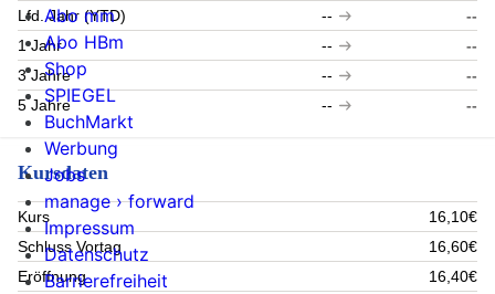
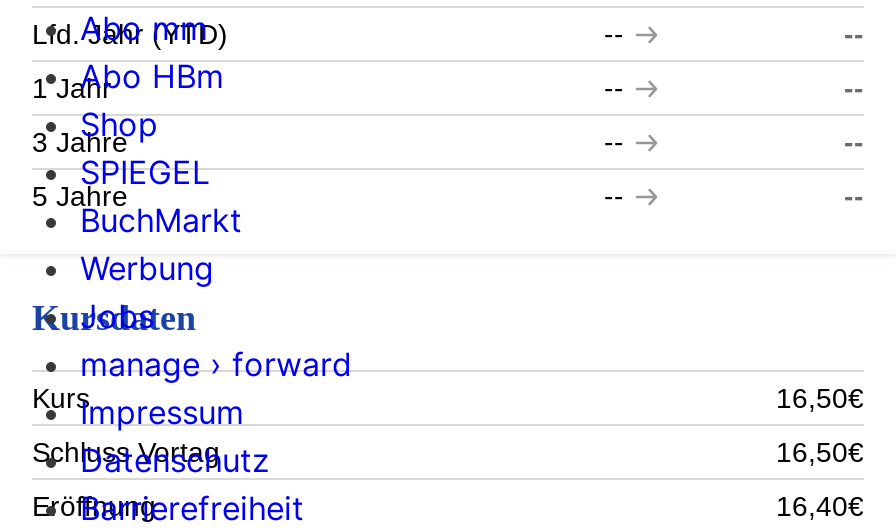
- 16,10€
+ 16,50€

- 16,60€
+ 16,50€
